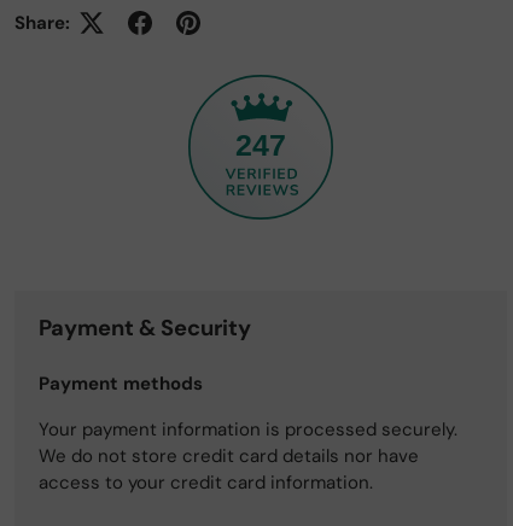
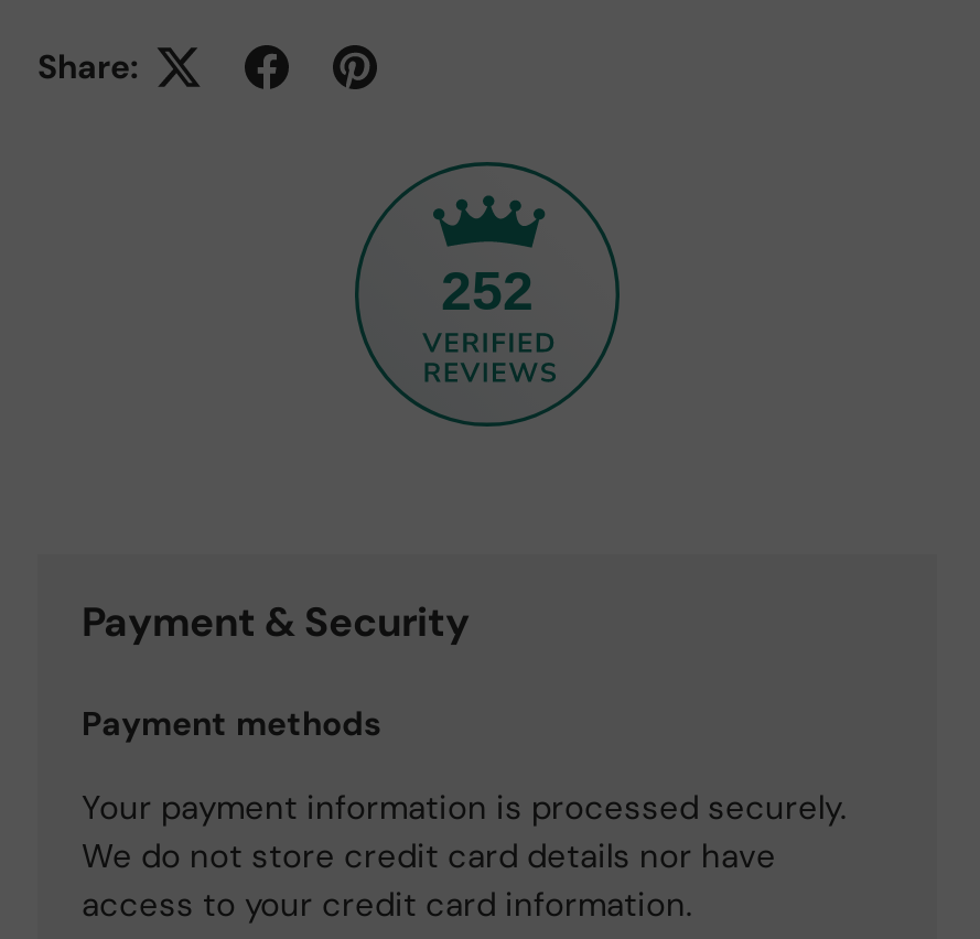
- 247
+ 252
